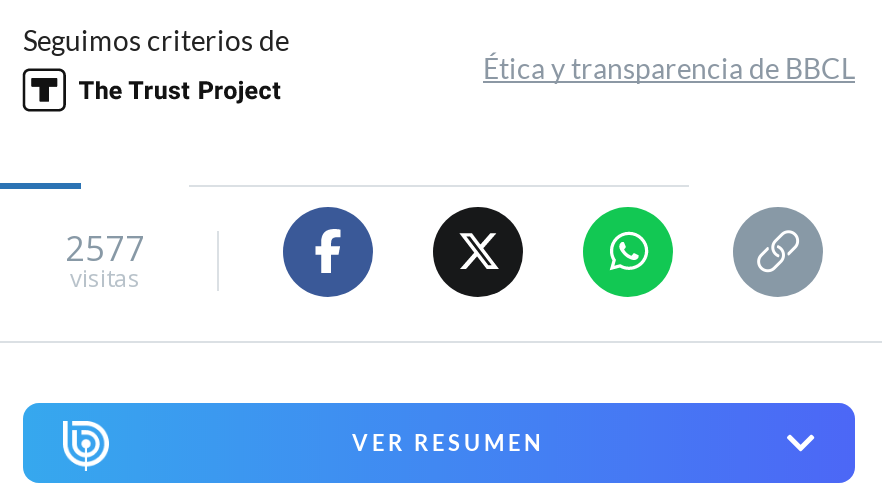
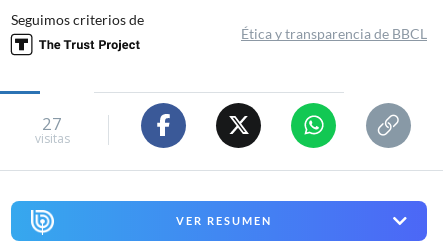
- 2577
+ 27
